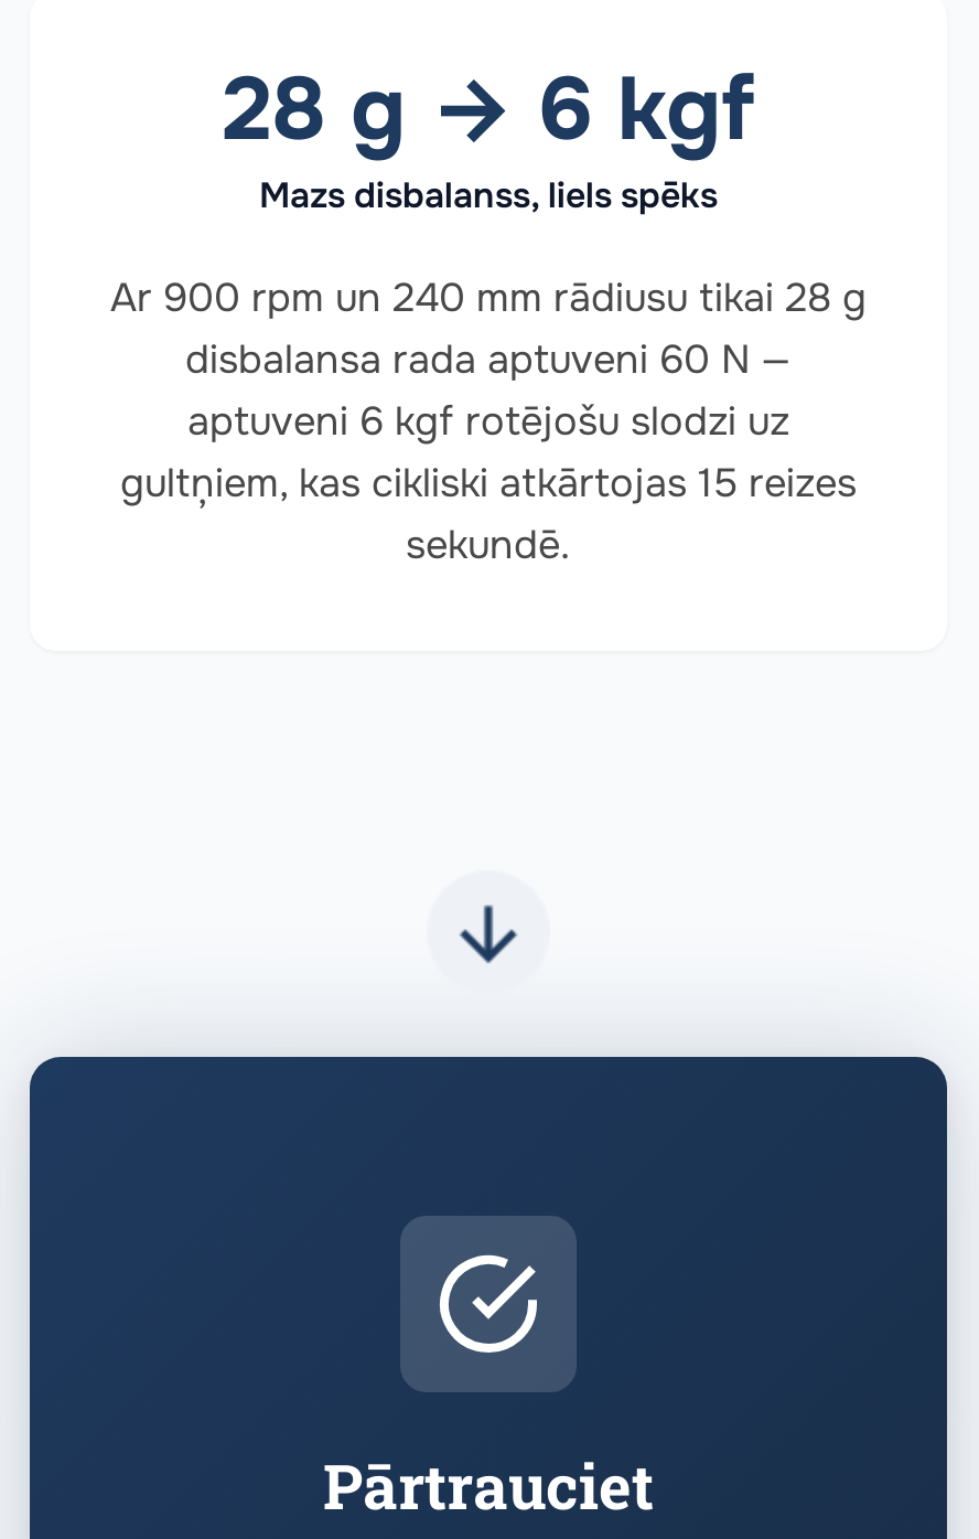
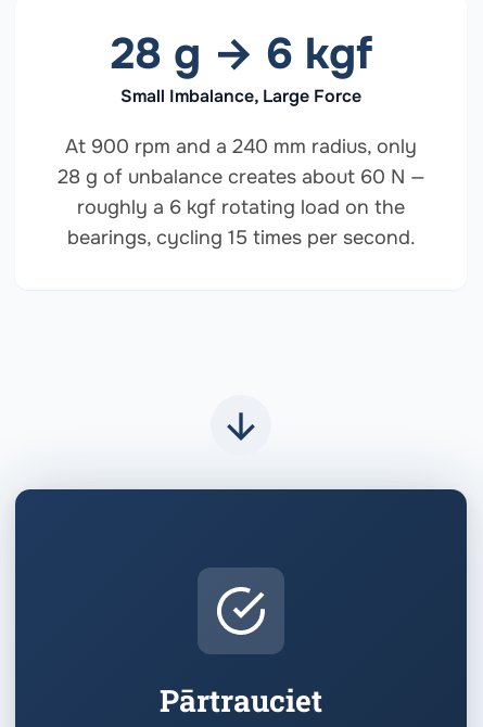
- Mazs disbalanss, liels spēks
+ Small Imbalance, Large Force

- Ar 900 rpm un 240 mm rādiusu tikai 28 g
- disbalansa rada aptuveni 60 N —
- aptuveni 6 kgf rotējošu slodzi uz
- gultņiem, kas cikliski atkārtojas 15 reizes
- sekundē.
+ At 900 rpm and a 240 mm radius, only
+ 28 g of unbalance creates about 60 N —
+ roughly a 6 kgf rotating load on the
+ bearings, cycling 15 times per second.
